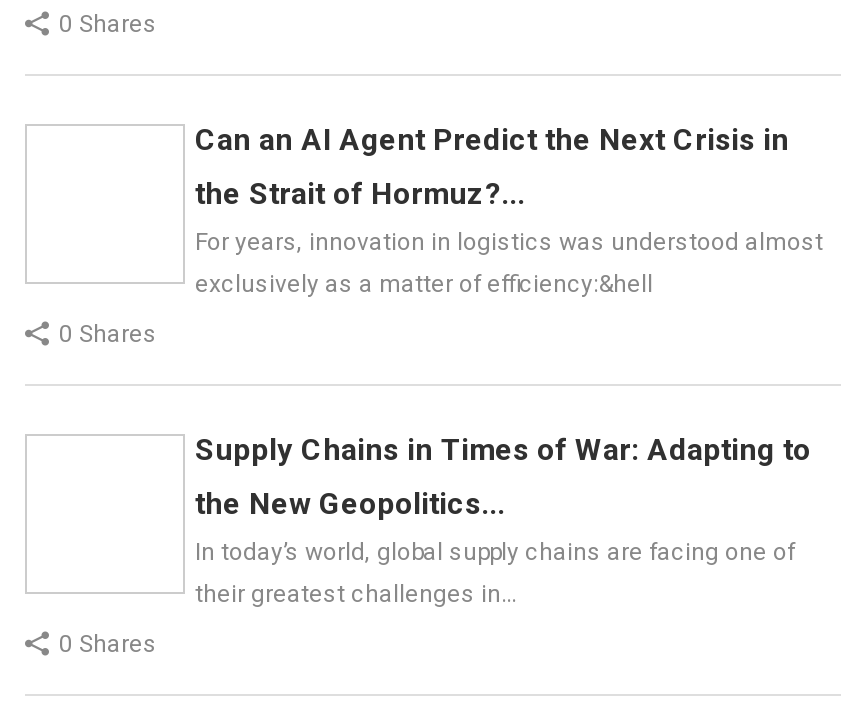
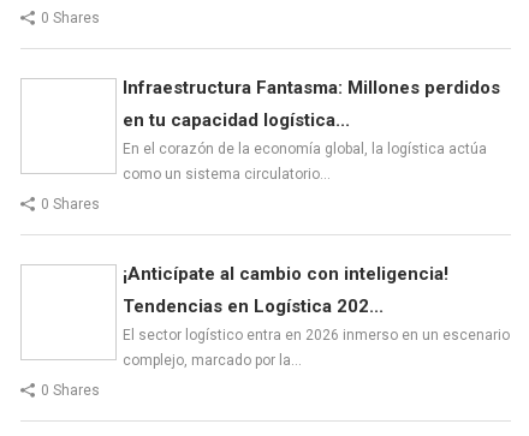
- Can an AI Agent Predict the Next Crisis in
+ Infraestructura Fantasma: Millones perdidos

- the Strait of Hormuz?...
- For years, innovation in logistics was understood almost
+ en tu capacidad logística...
+ En el corazón de la economía global, la logística actúa

- exclusively as a matter of efficiency:&hell
+ como un sistema circulatorio…

- Supply Chains in Times of War: Adapting to
+ ¡Anticípate al cambio con inteligencia!

- the New Geopolitics...
- In today’s world, global supply chains are facing one of
+ Tendencias en Logística 202...
+ El sector logístico entra en 2026 inmerso en un escenario

- their greatest challenges in…
+ complejo, marcado por la…
